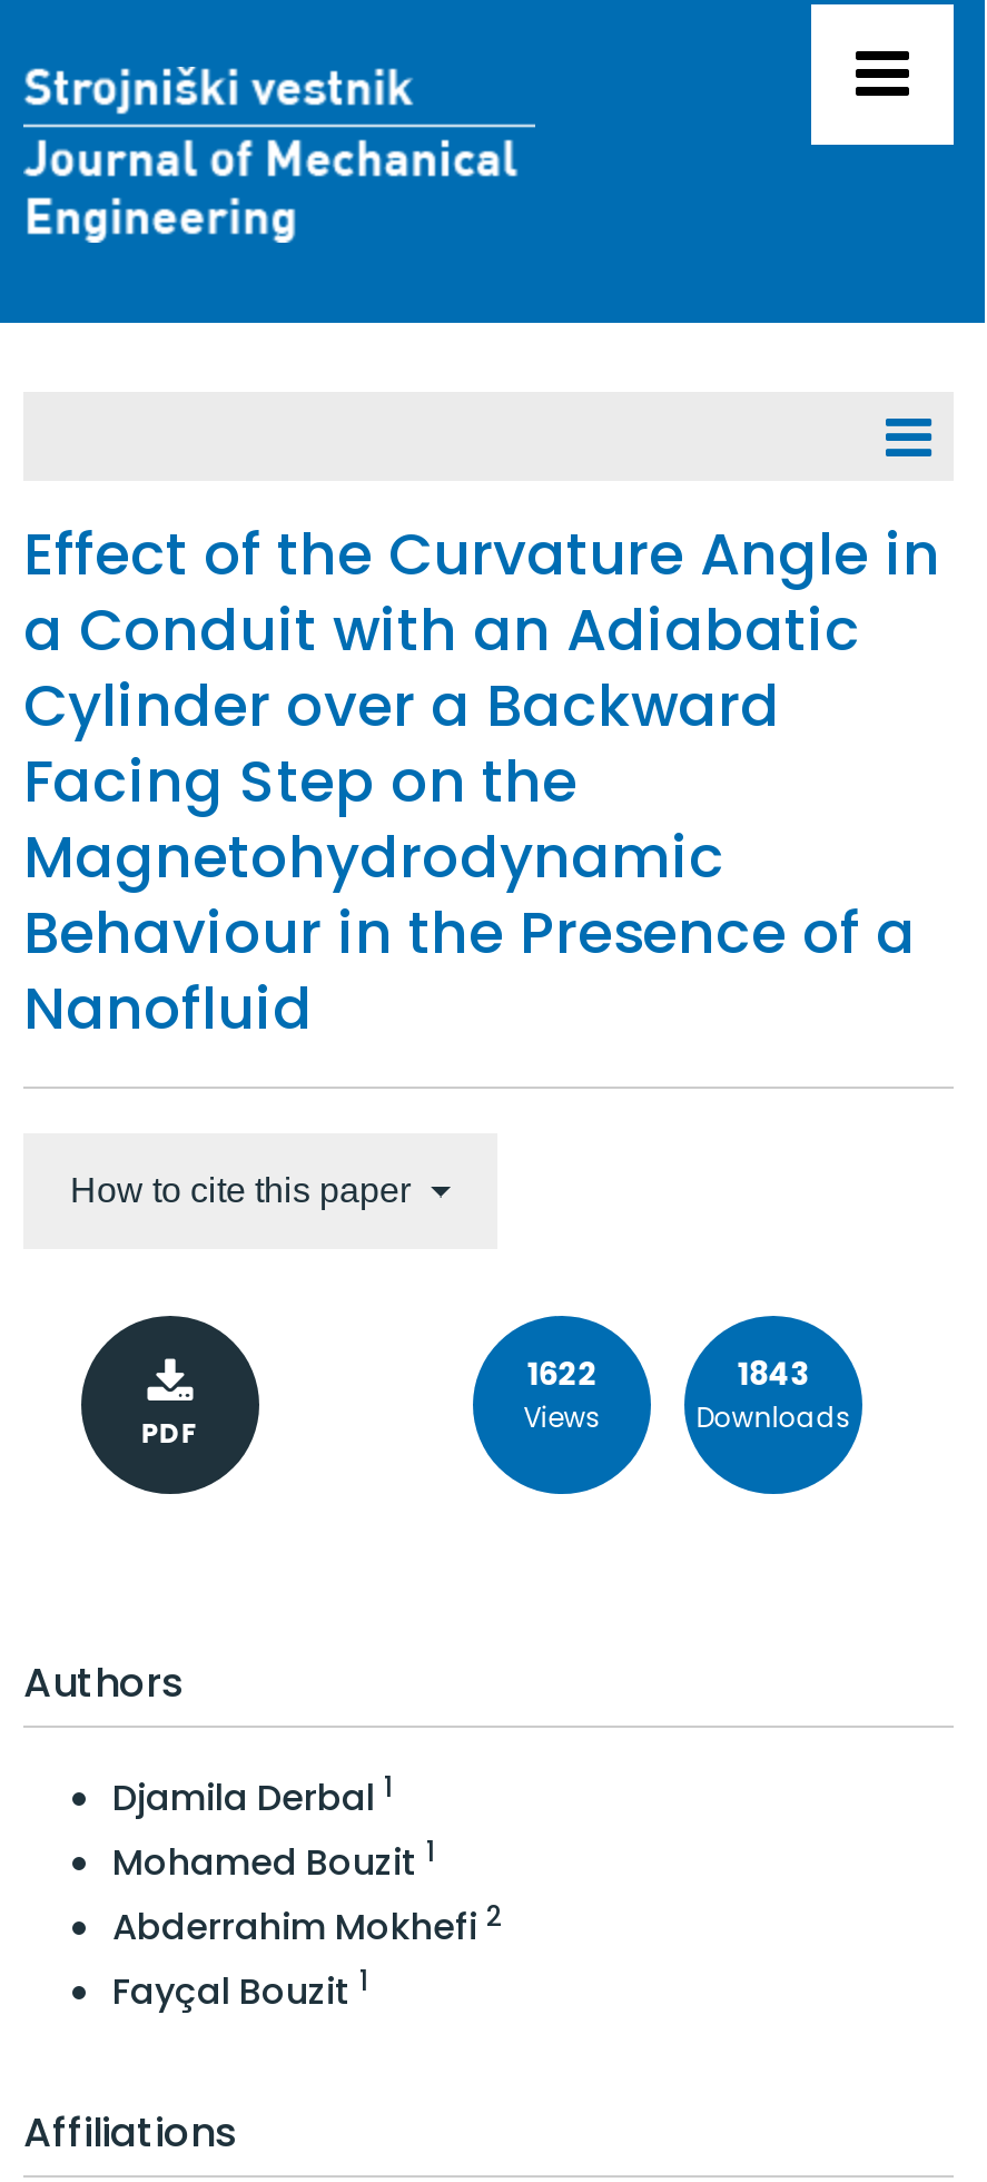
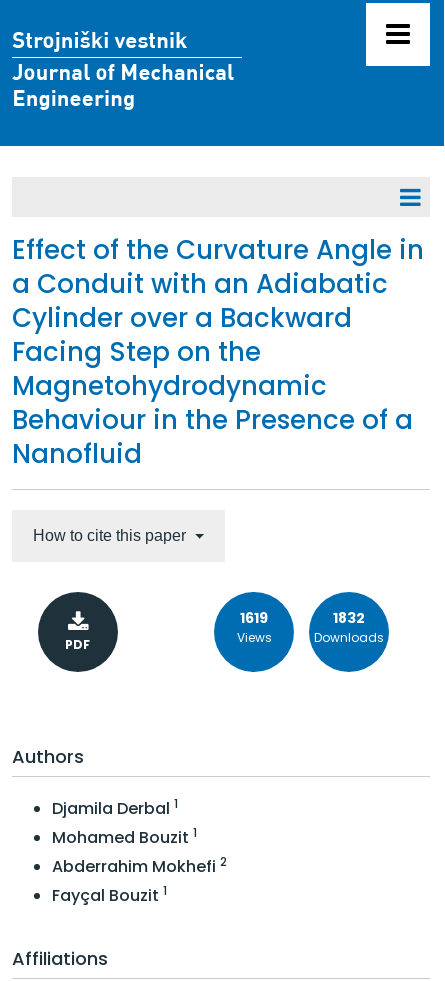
- 1622
+ 1619

- 1843
+ 1832
